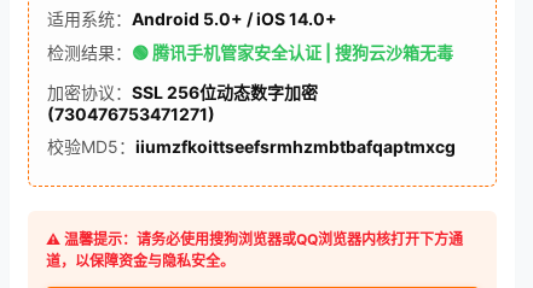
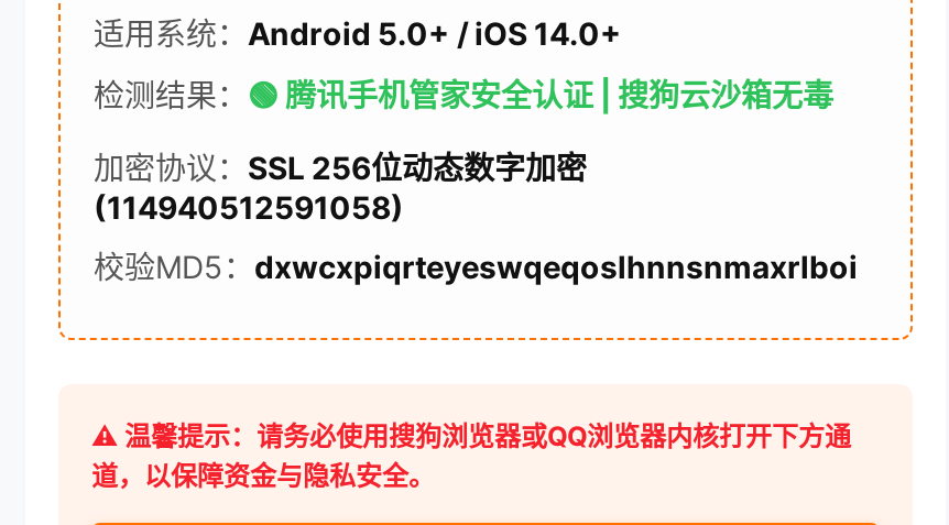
- (730476753471271)
+ (114940512591058)

- 校验MD5：iiumzfkoittseefsrmhzmbtbafqaptmxcg
+ 校验MD5：dxwcxpiqrteyeswqeqoslhnnsnmaxrlboi
